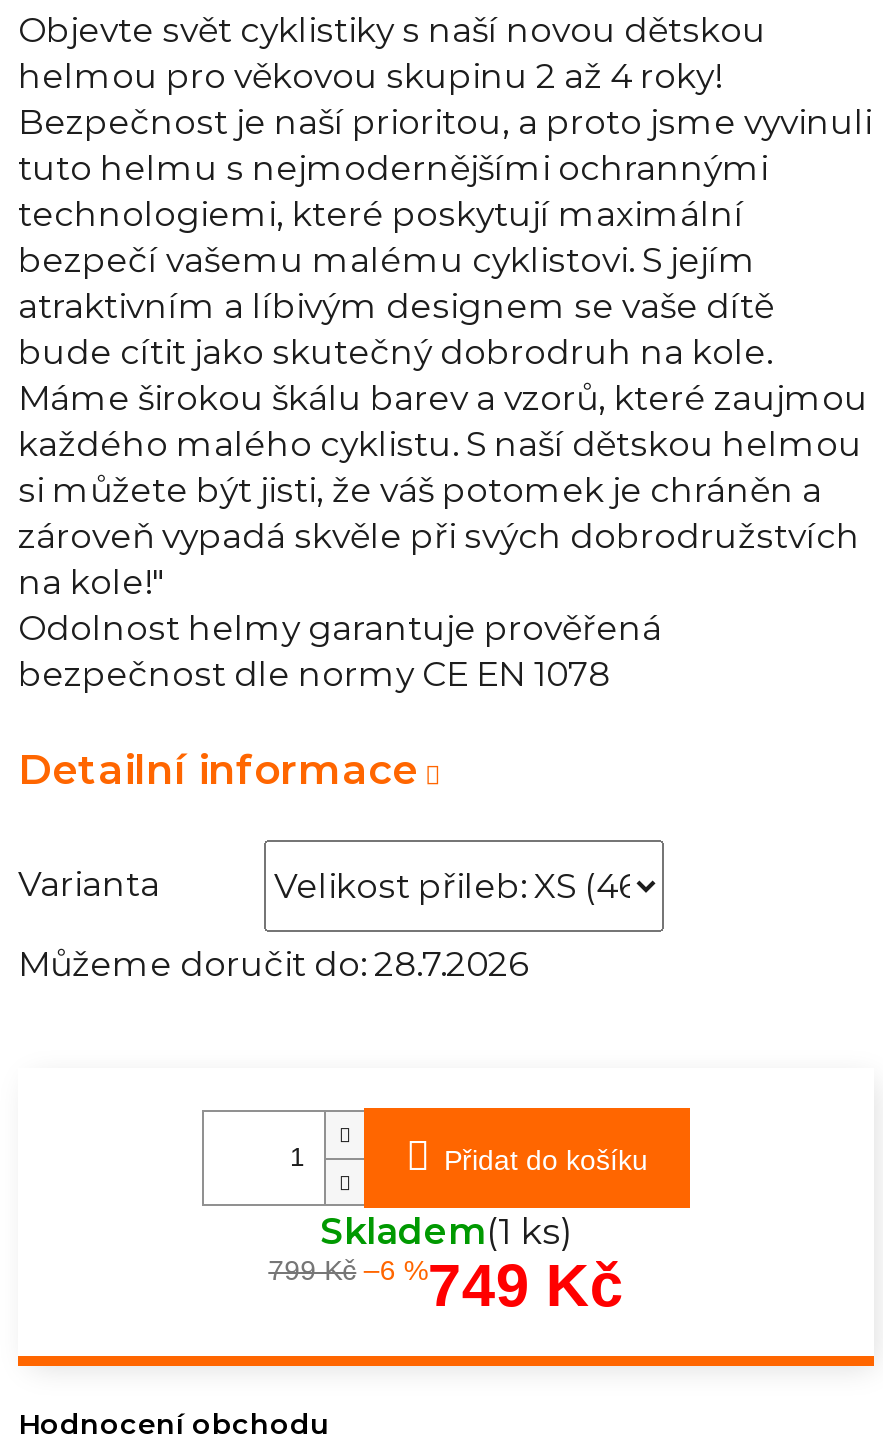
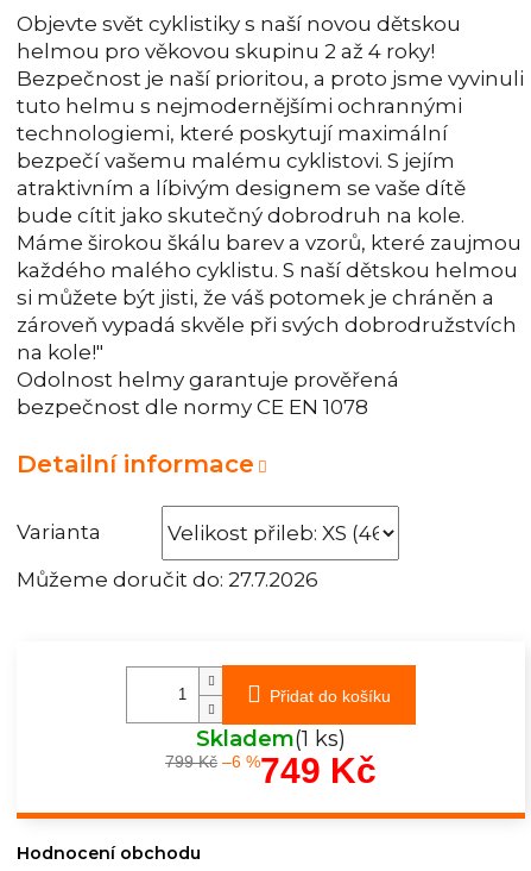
- Můžeme doručit do: 28.7.2026
+ Můžeme doručit do: 27.7.2026
